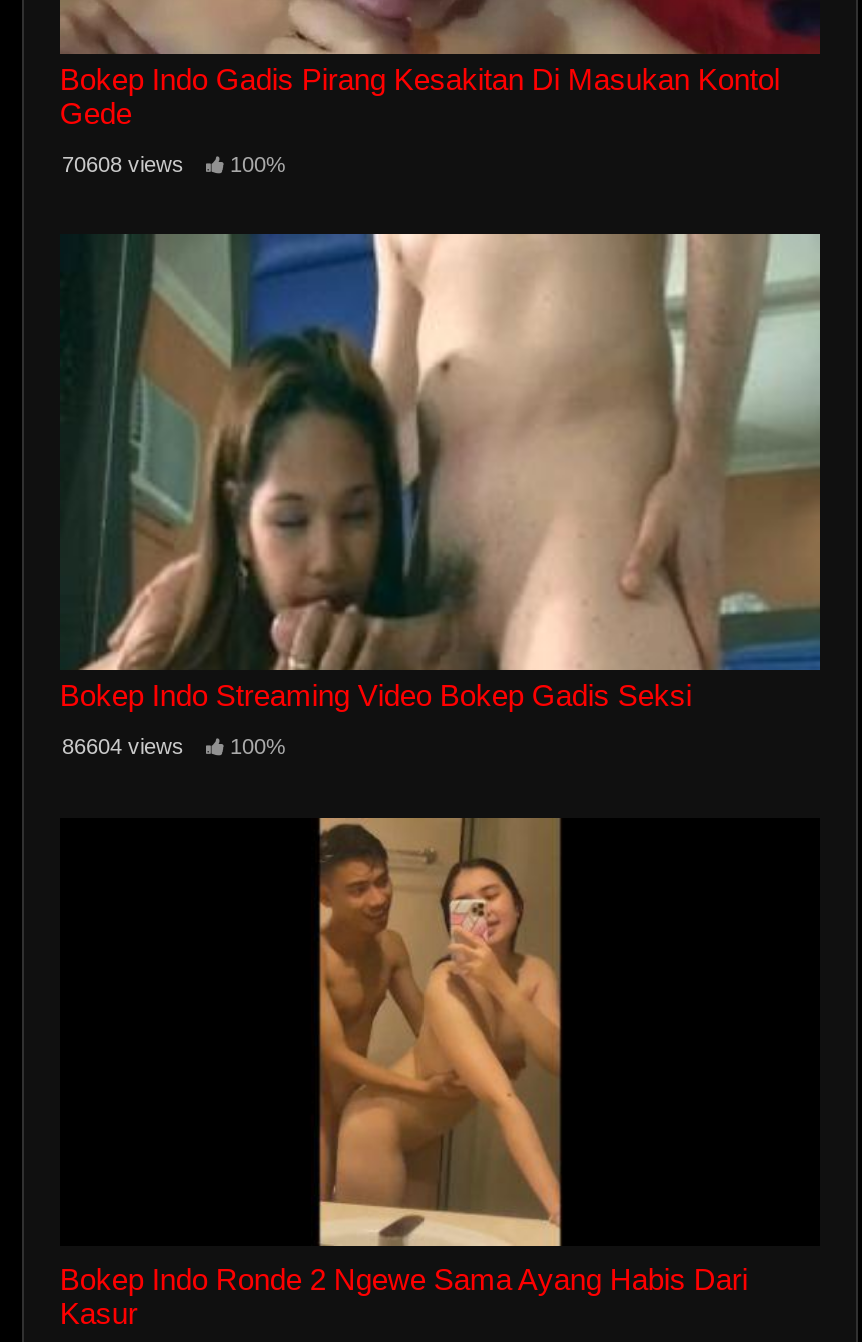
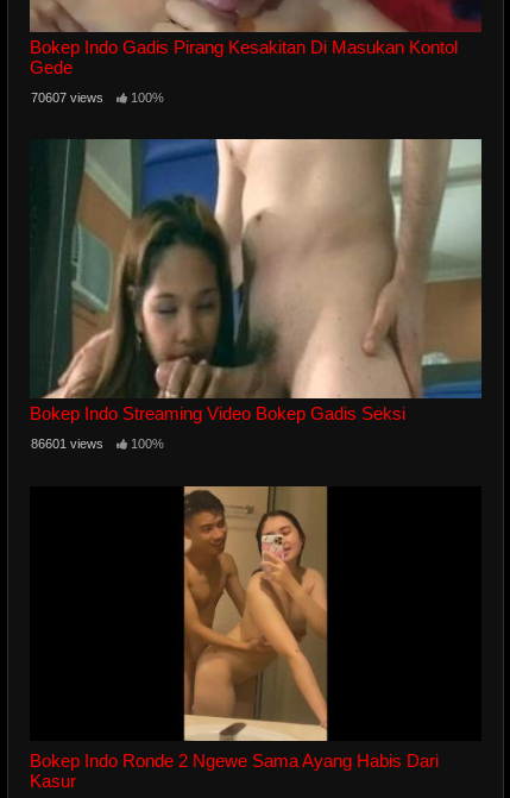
- 70608 views 100%
+ 70607 views 100%

- 86604 views 100%
+ 86601 views 100%
